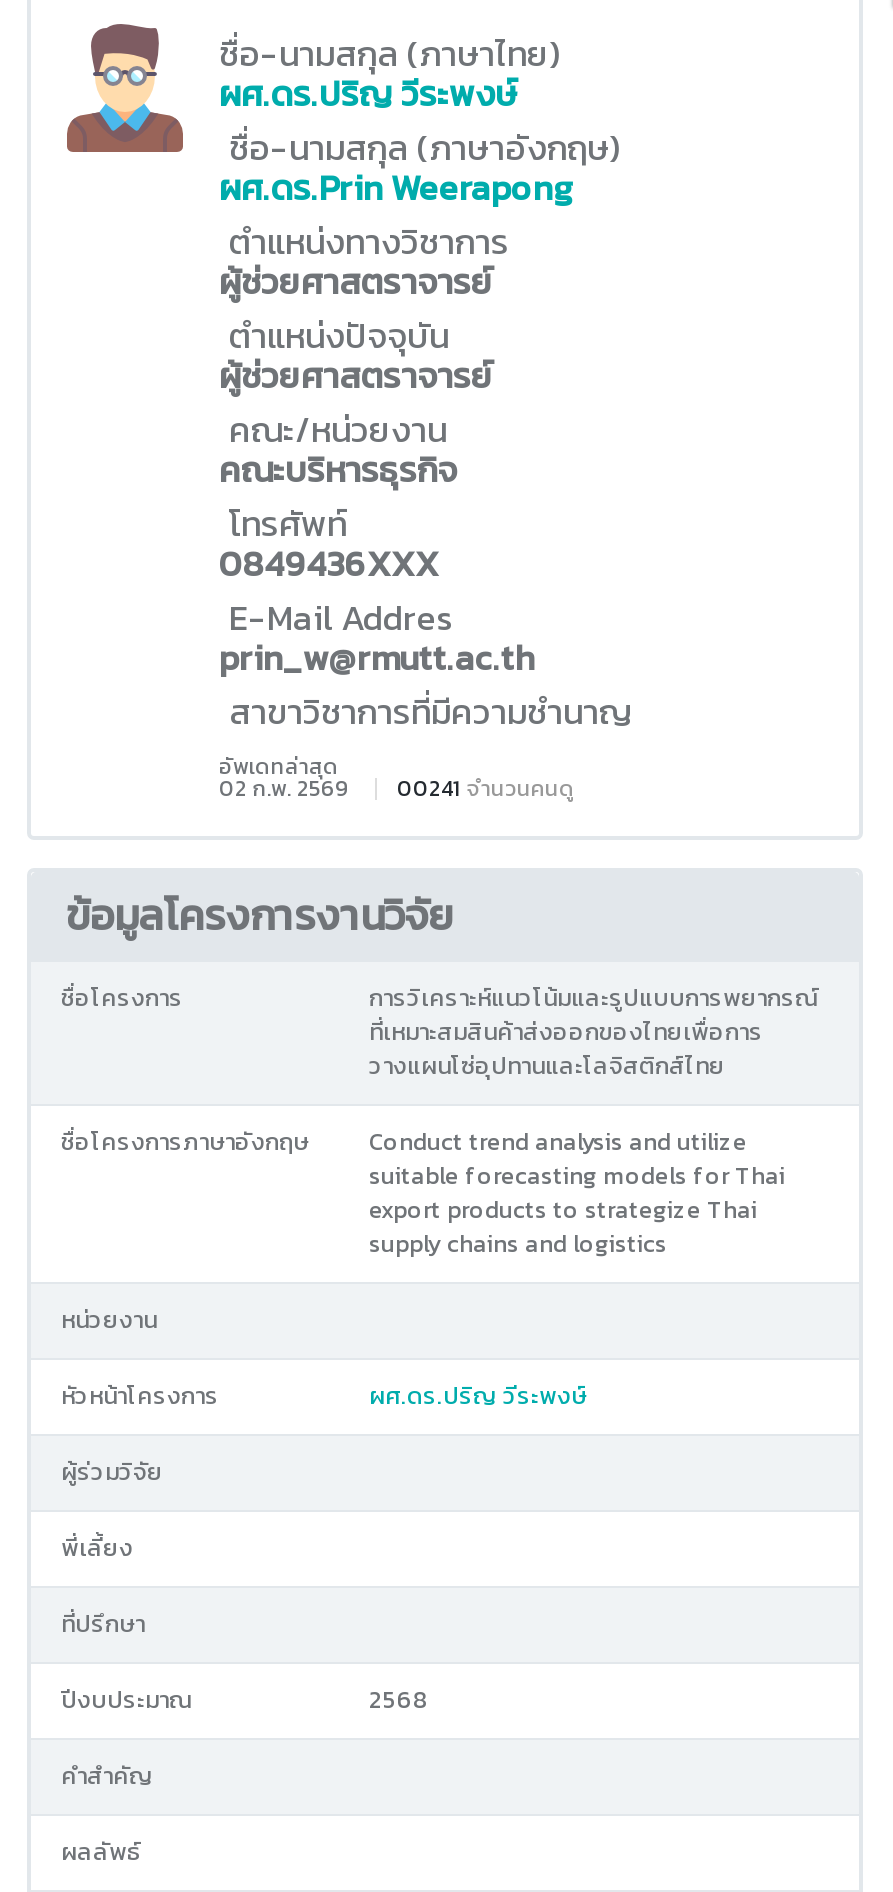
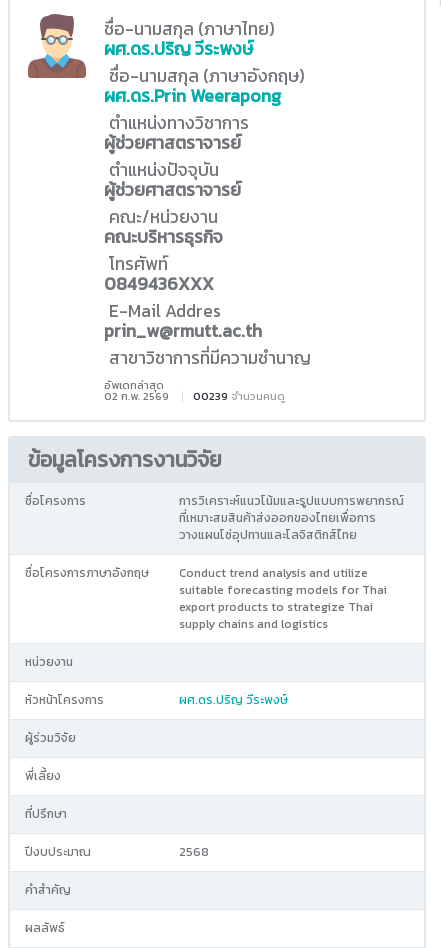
- 00241 จำนวนคนดู
+ 00239 จำนวนคนดู
